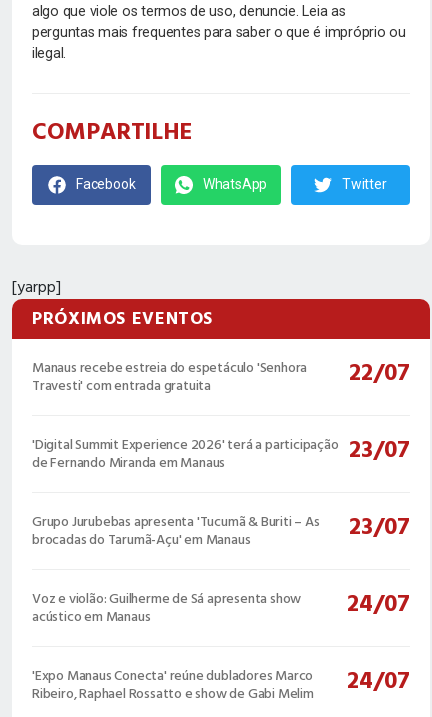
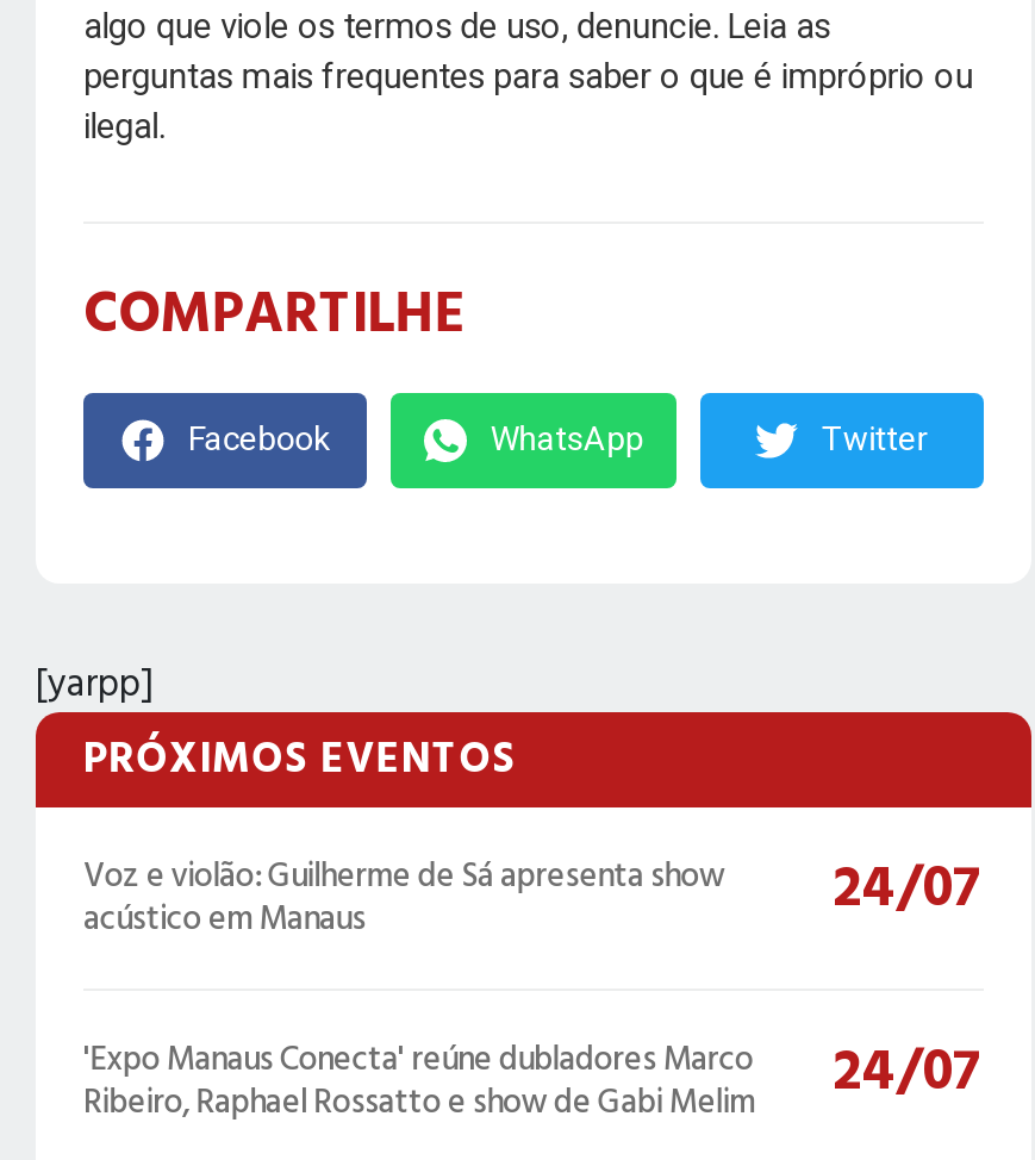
- Manaus recebe estreia do espetáculo 'Senhora
- Travesti' com entrada gratuita
- 22/07
- 'Digital Summit Experience 2026' terá a participação
- de Fernando Miranda em Manaus
- 23/07
- Grupo Jurubebas apresenta 'Tucumã & Buriti – As
- brocadas do Tarumã-Açu' em Manaus
- 23/07
